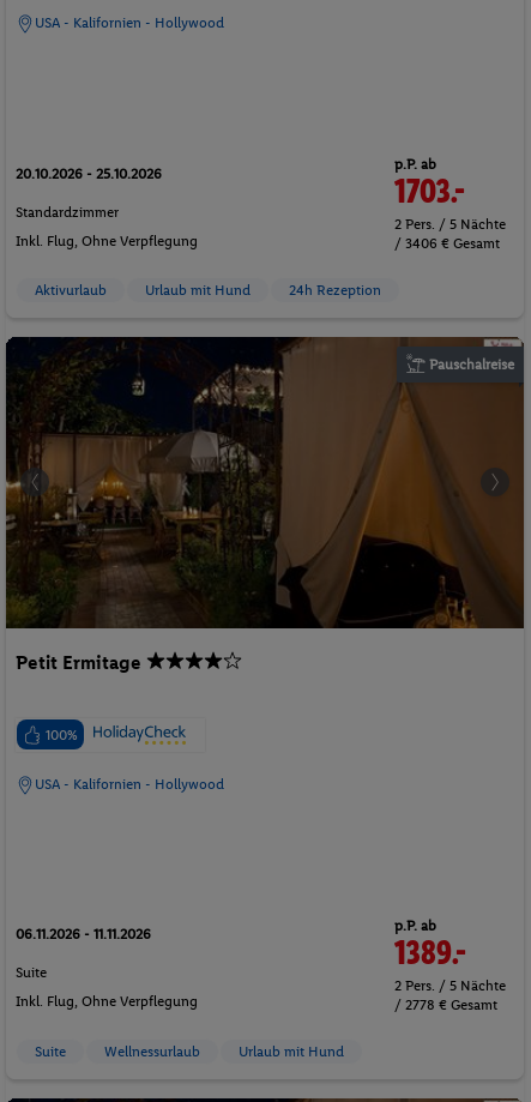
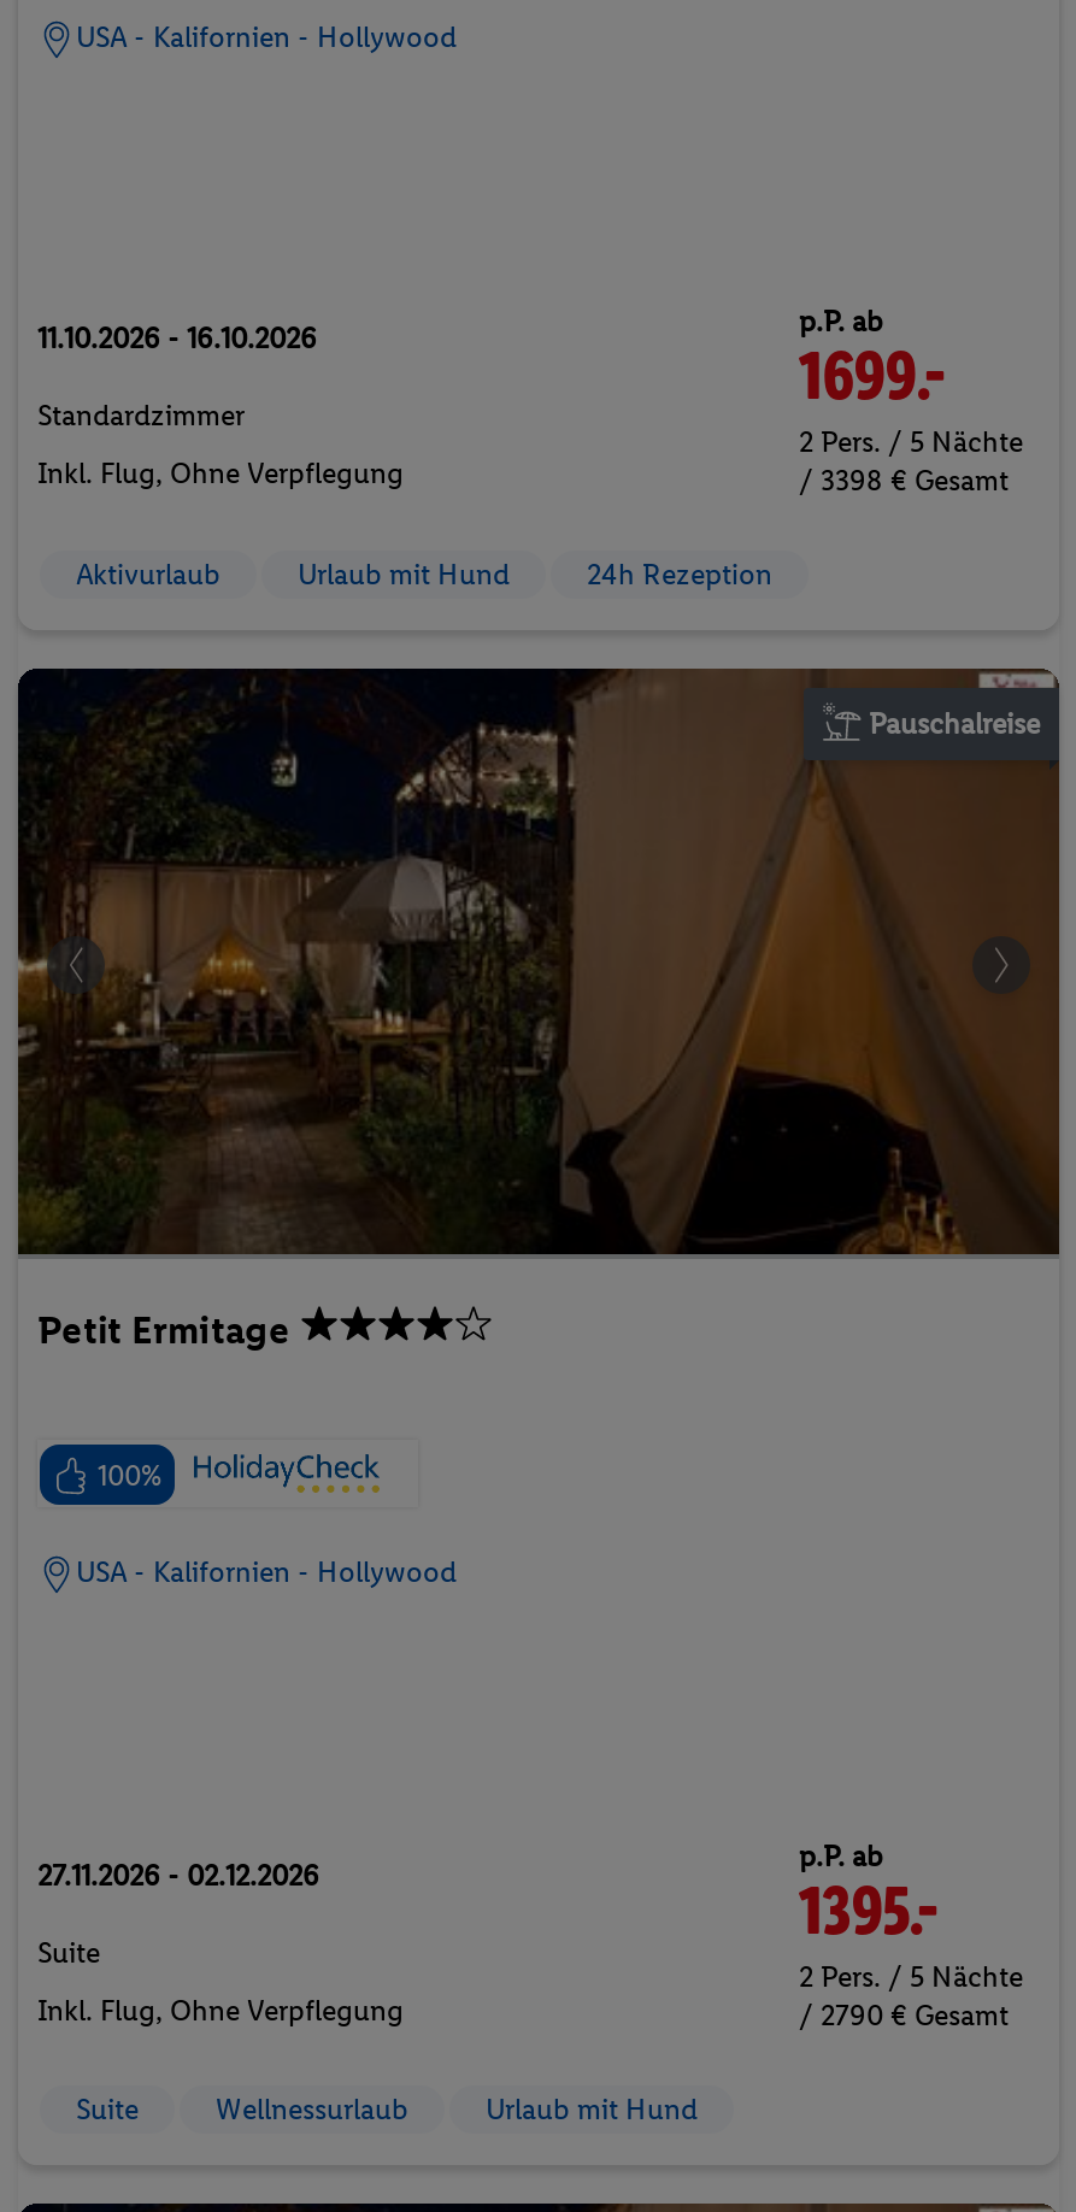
- 20.10.2026 - 25.10.2026
+ 11.10.2026 - 16.10.2026

- 1703.-
+ 1699.-

- / 3406 € Gesamt
+ / 3398 € Gesamt

- 06.11.2026 - 11.11.2026
+ 27.11.2026 - 02.12.2026

- 1389.-
+ 1395.-

- / 2778 € Gesamt
+ / 2790 € Gesamt
